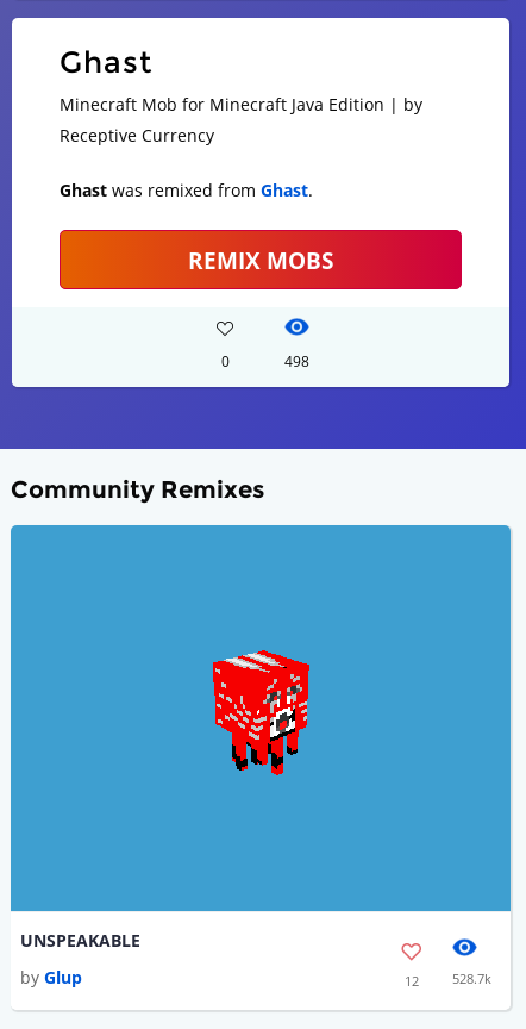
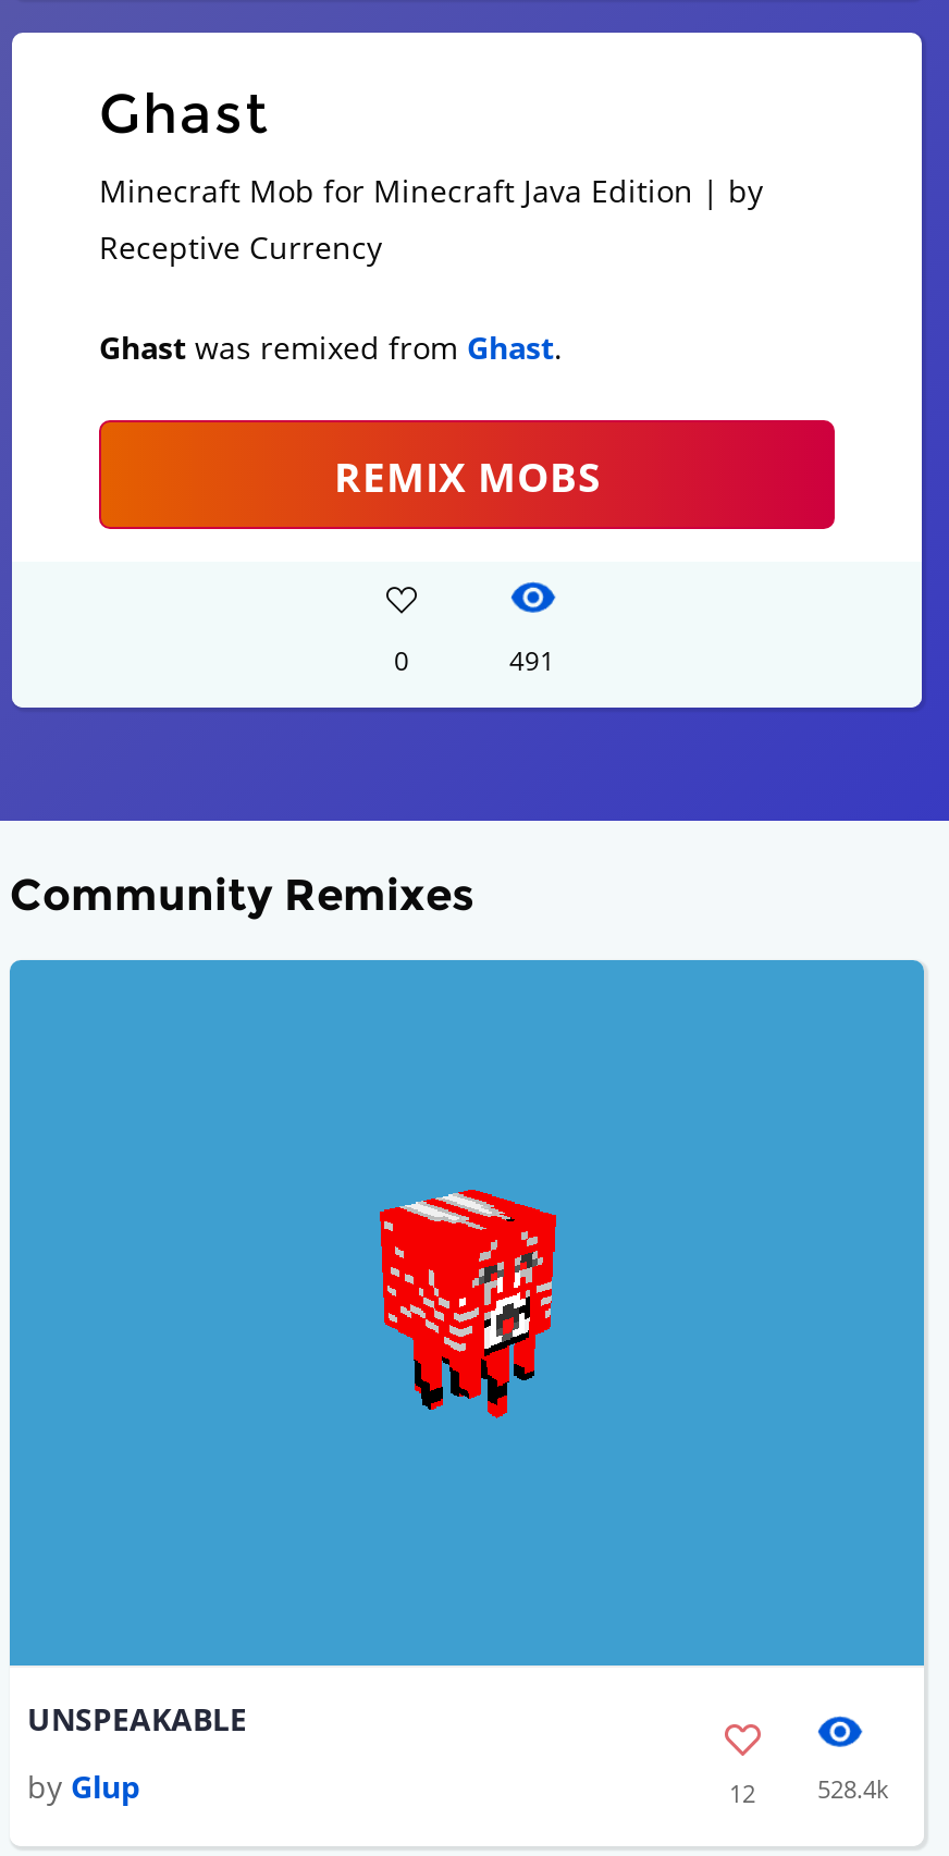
- 498
+ 491

- 12 528.7k
+ 12 528.4k
